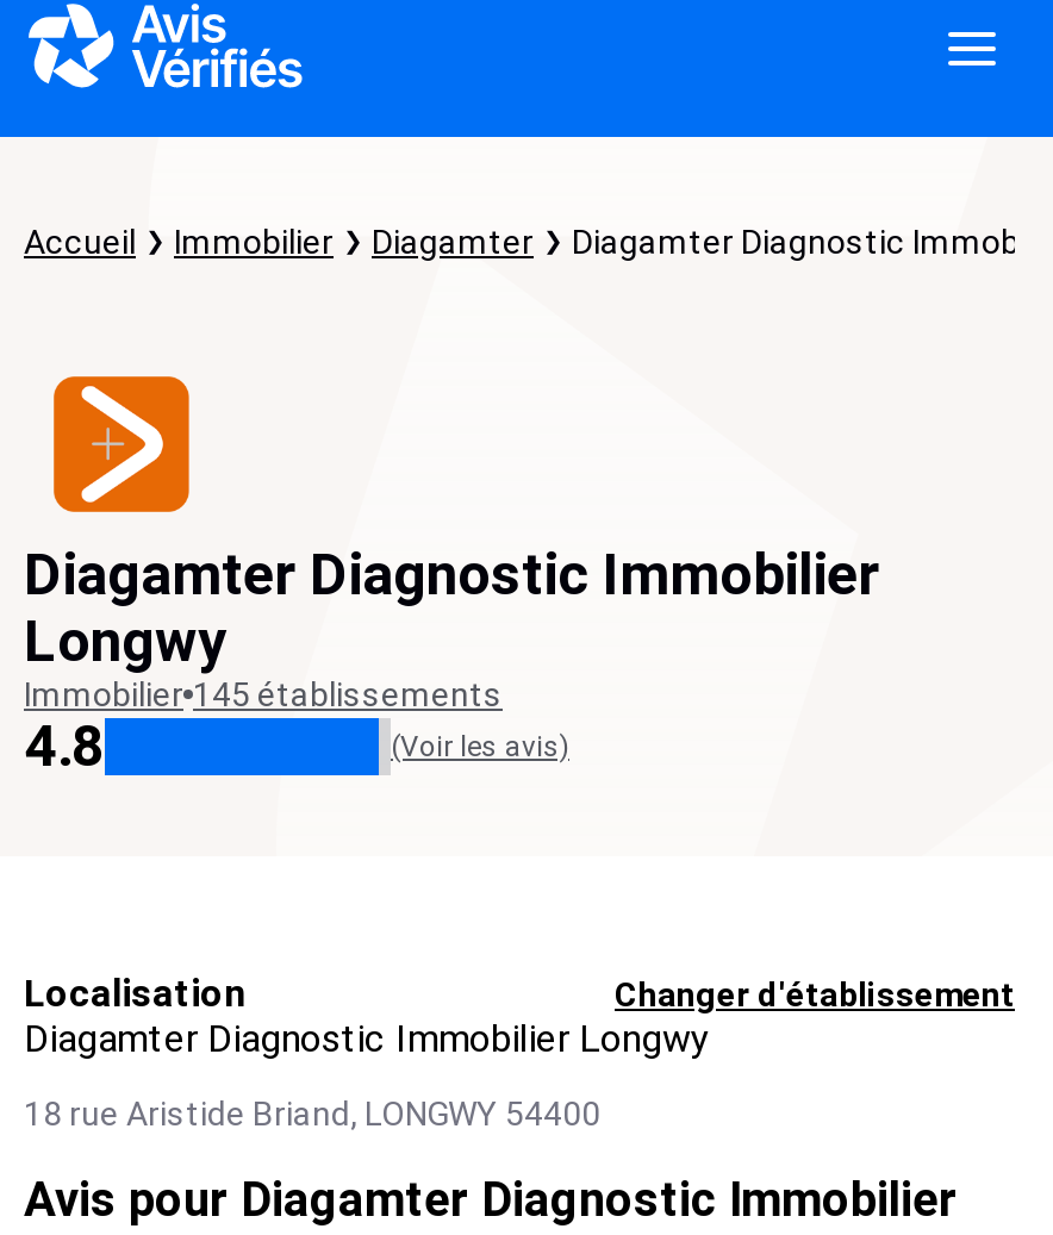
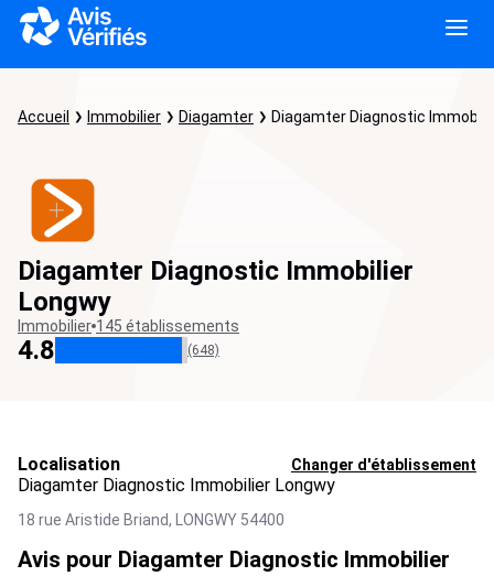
- (Voir les avis)
+ (648)
